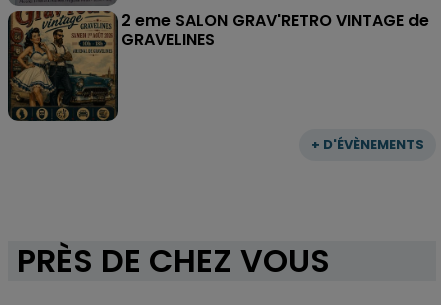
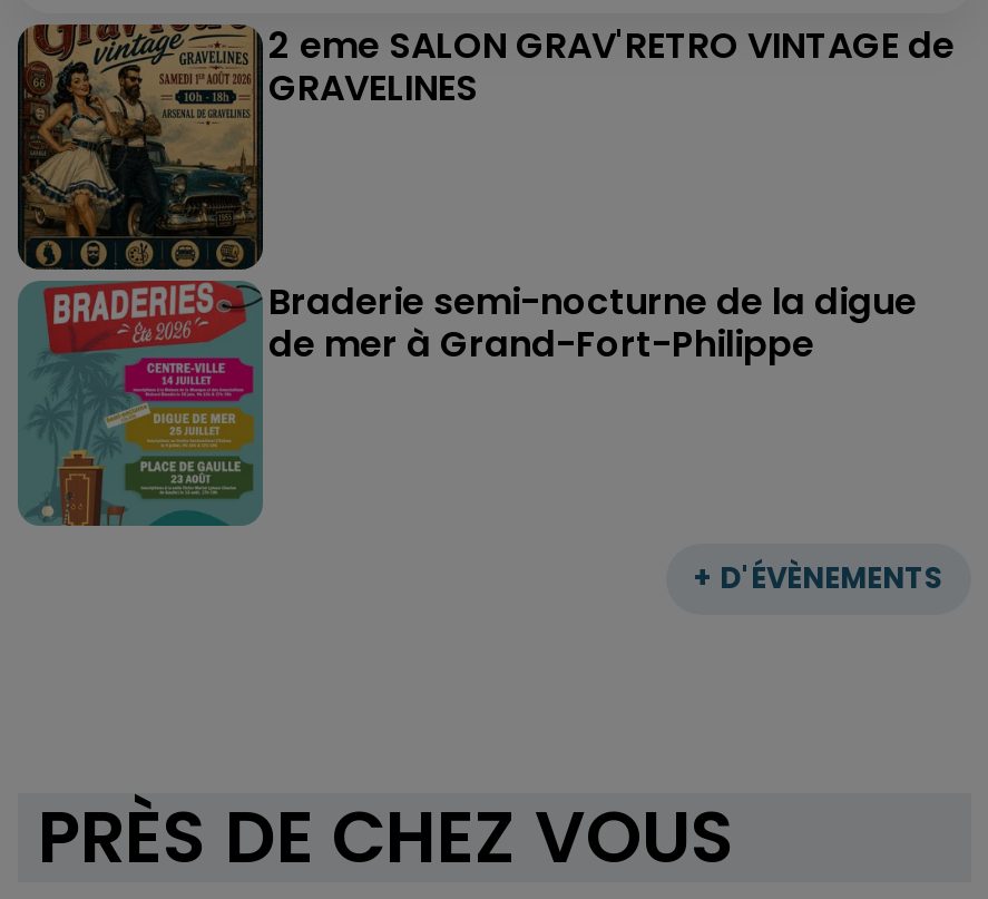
+ [image]
+ Braderie semi-nocturne de la digue
+ de mer à Grand-Fort-Philippe
